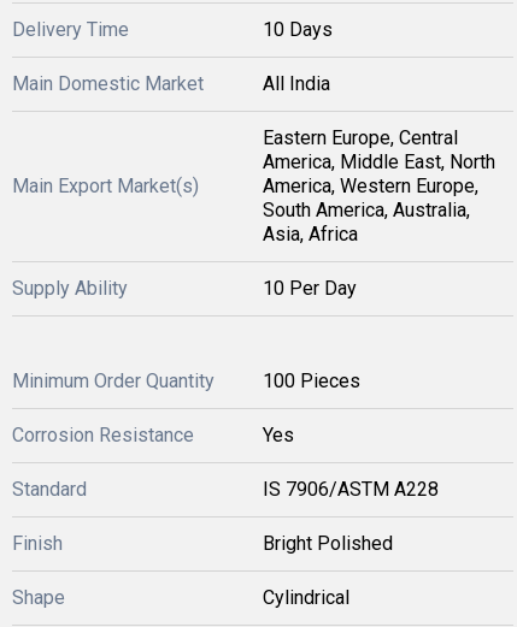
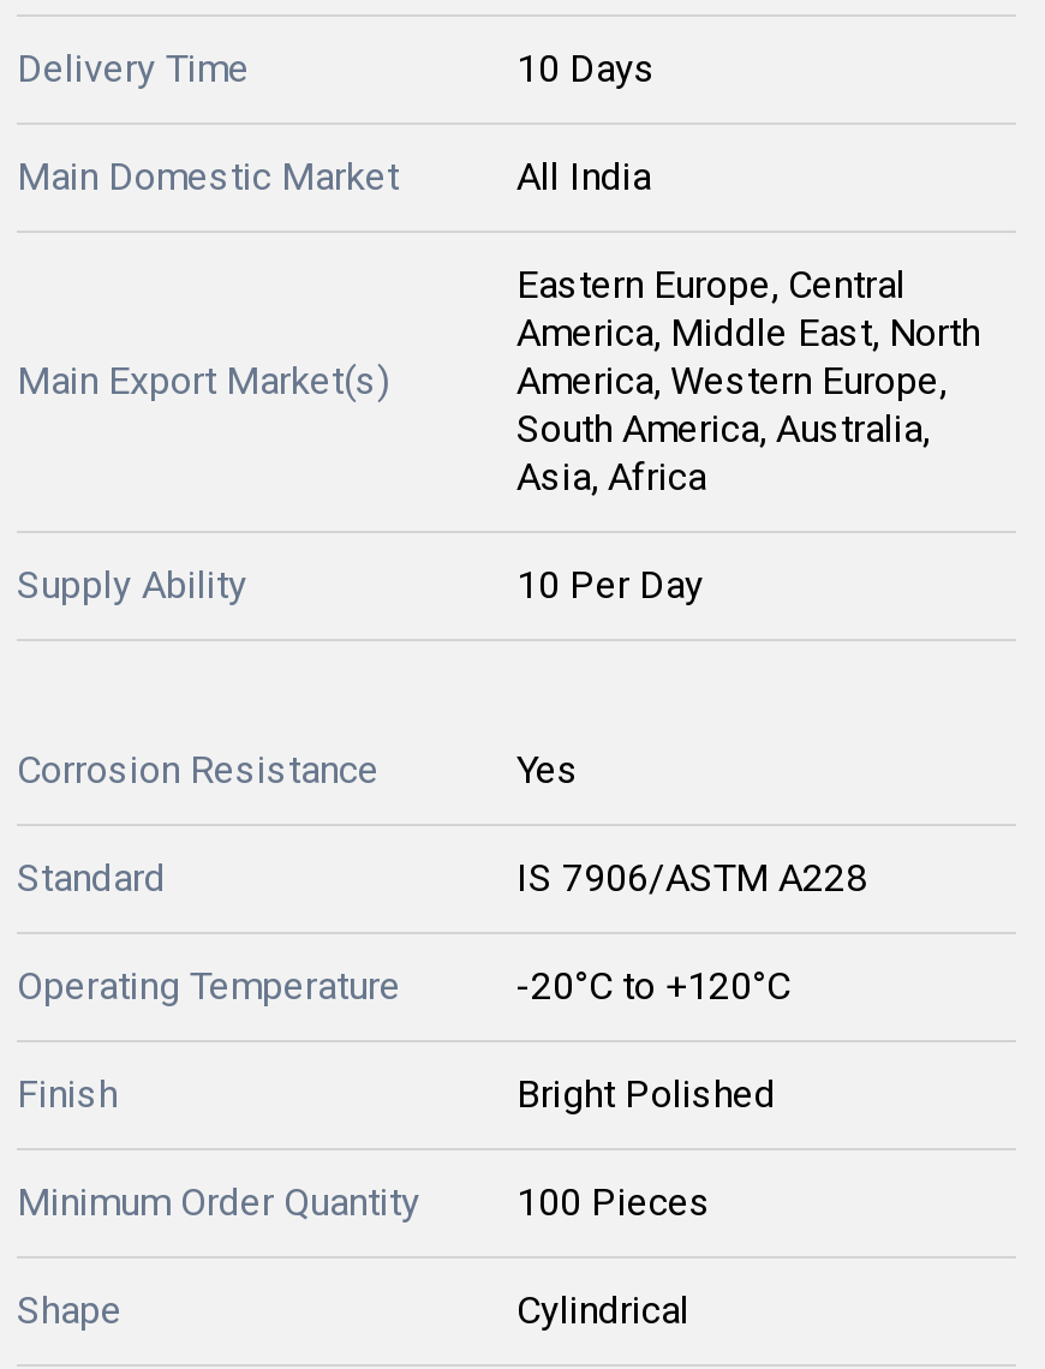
moved down: Minimum Order Quantity | 100 Pieces

moved up: Corrosion Resistance | Yes | Standard | IS 7906/ASTM A228

+ Operating Temperature
+ -20°C to +120°C
